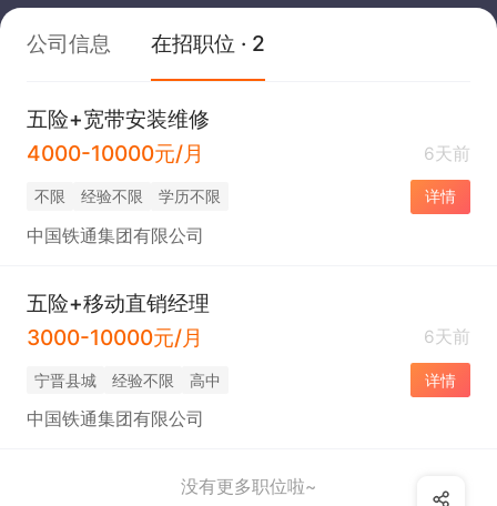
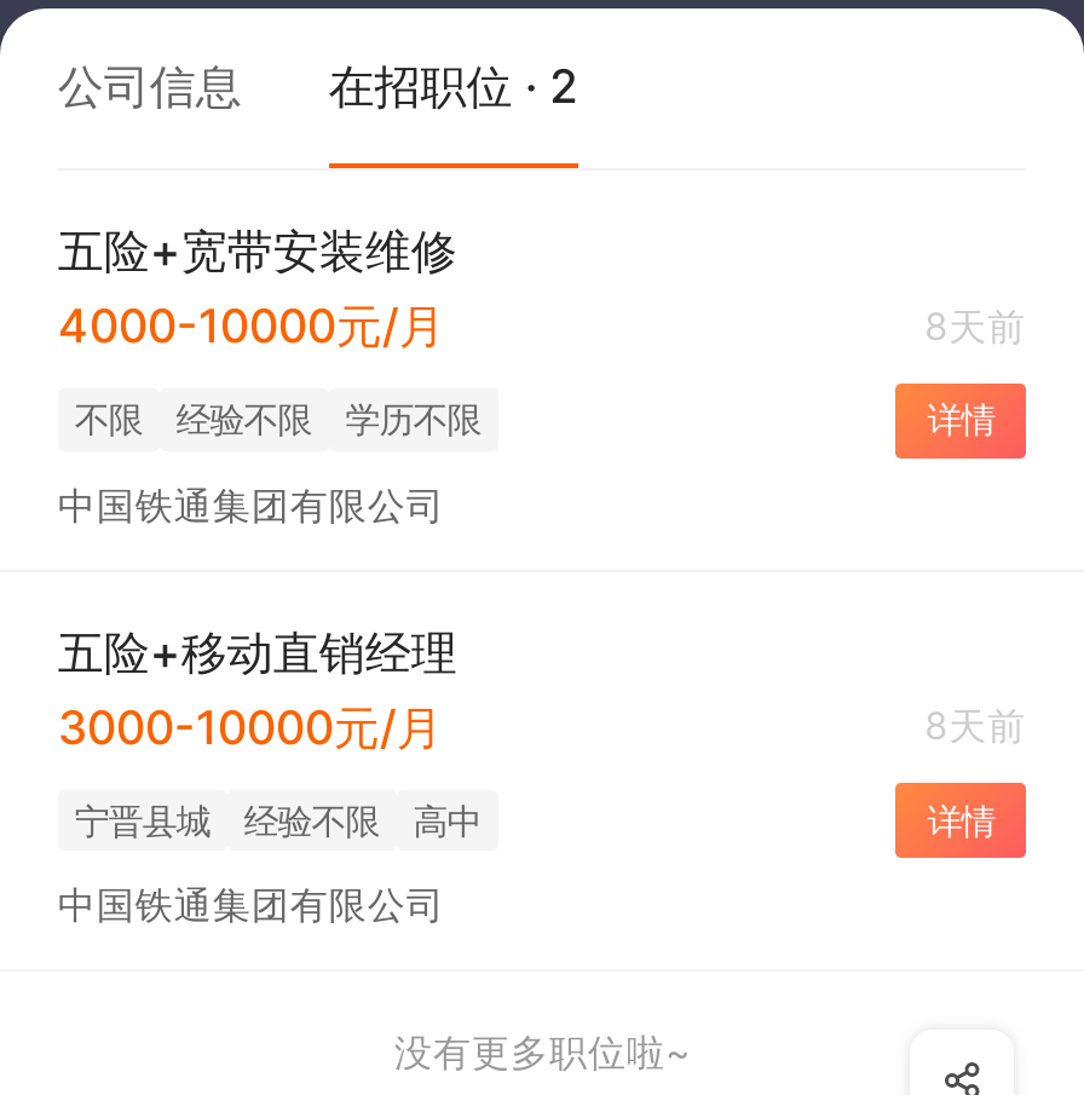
- 6天前
+ 8天前

- 6天前
+ 8天前
